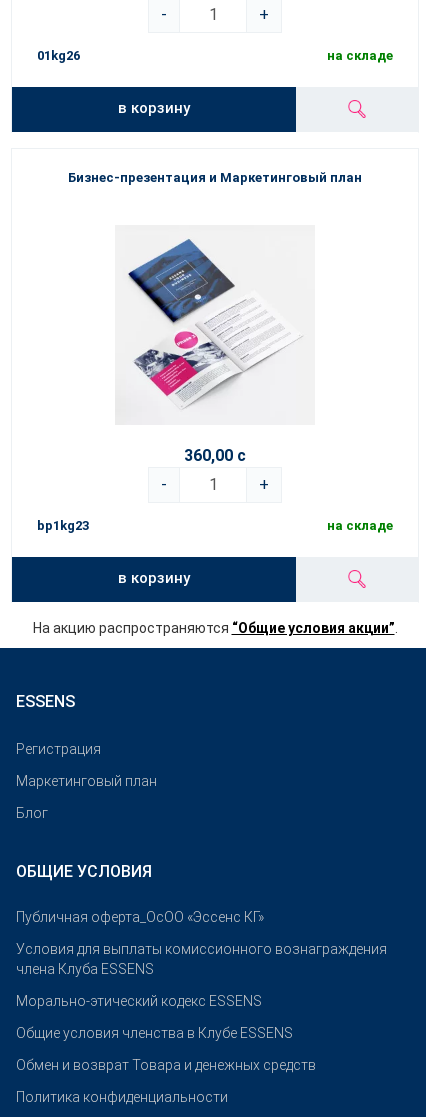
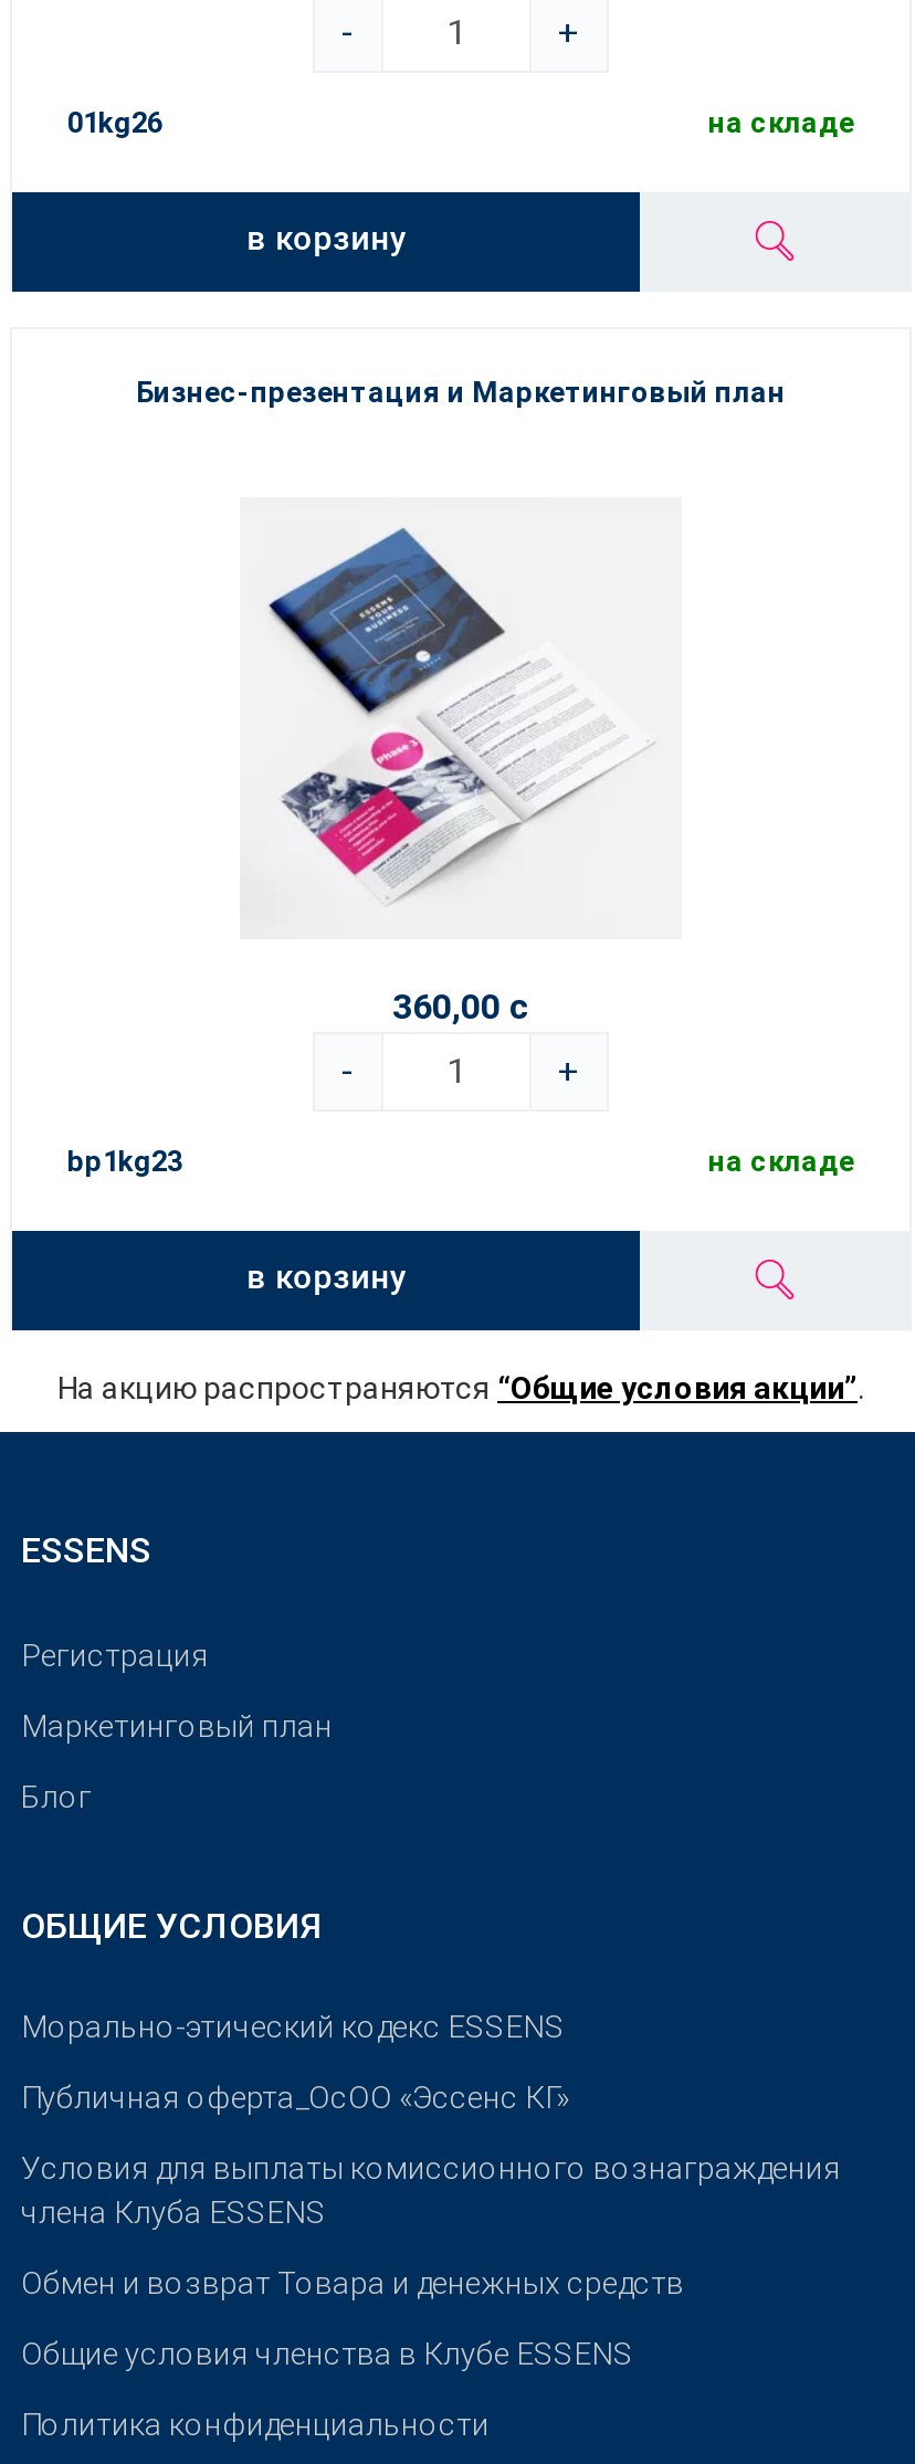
moved down: Условия для выплаты комиссионного вознаграждения | члена Клуба ESSENS

moved up: Морально-этический кодекс ESSENS

moved down: Общие условия членства в Клубе ESSENS

moved up: Обмен и возврат Товара и денежных средств
